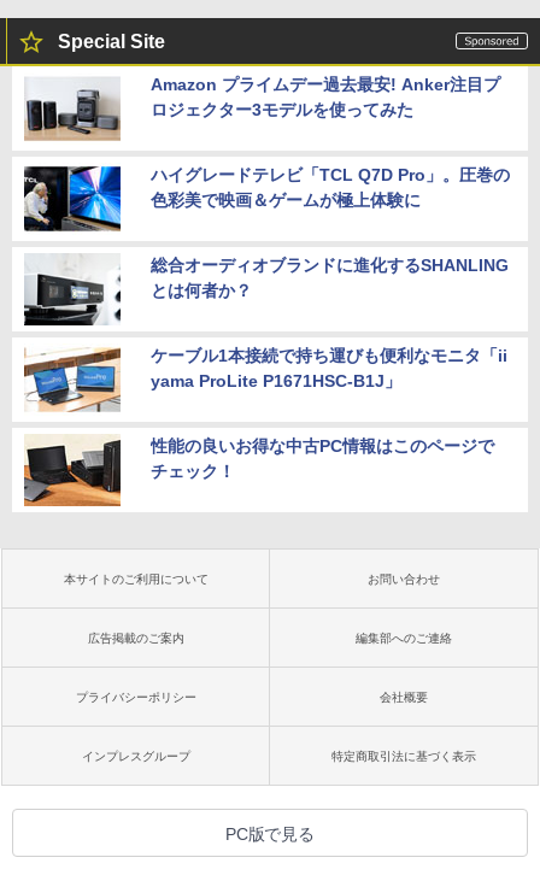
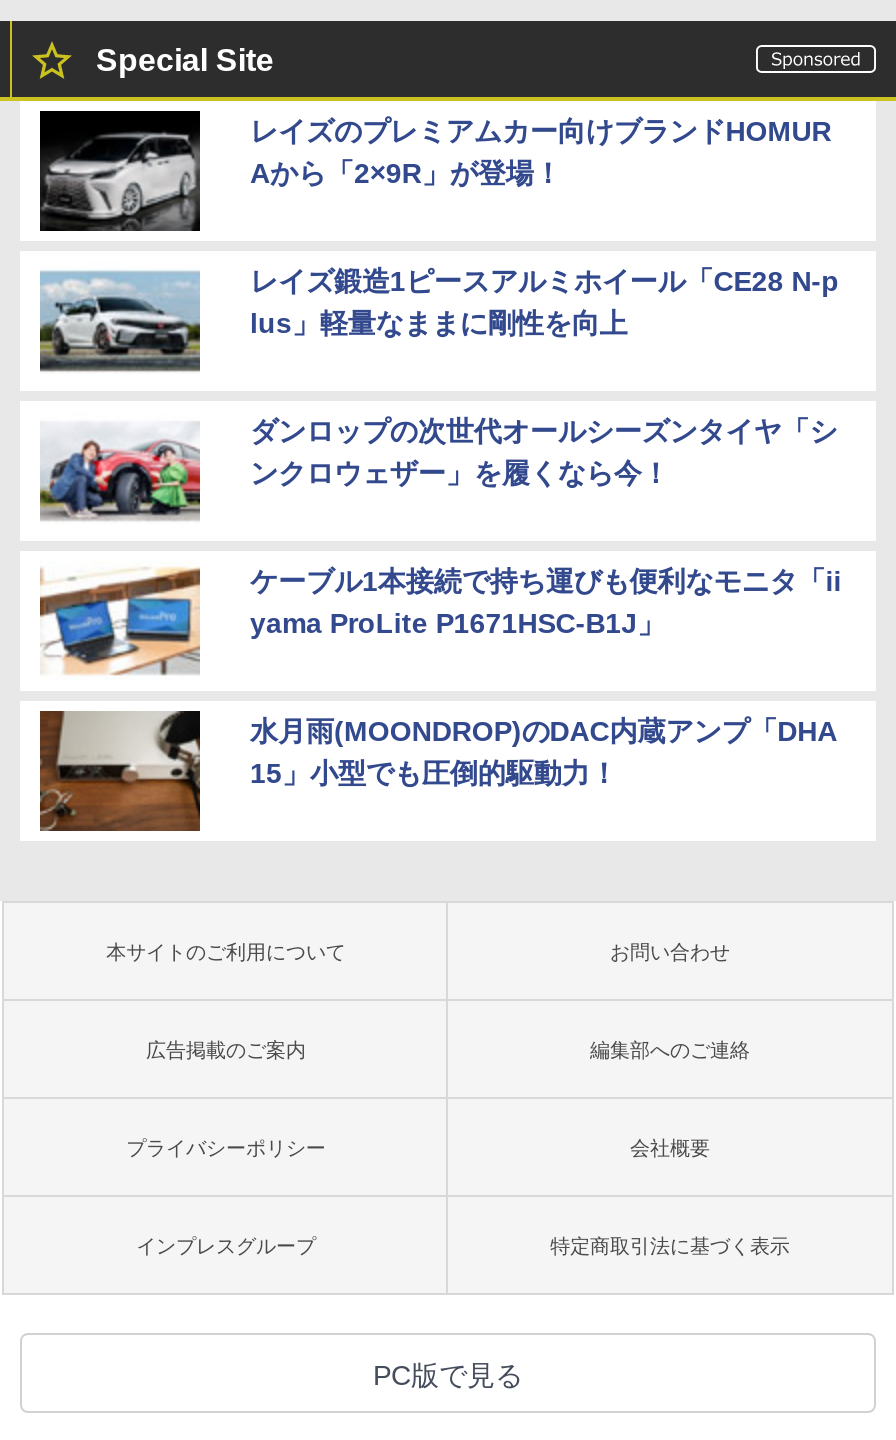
- [image]
- Amazon プライムデー過去最安! Anker注目プ
- ロジェクター3モデルを使ってみた
+ [image]
+ レイズのプレミアムカー向けブランドHOMUR
+ Aから「2×9R」が登場！

- [image]
- ハイグレードテレビ「TCL Q7D Pro」。圧巻の
- 色彩美で映画＆ゲームが極上体験に
+ [image]
+ レイズ鍛造1ピースアルミホイール「CE28 N-p
+ lus」軽量なままに剛性を向上

- [image]
- 総合オーディオブランドに進化するSHANLING
- とは何者か？
+ [image]
+ ダンロップの次世代オールシーズンタイヤ「シ
+ ンクロウェザー」を履くなら今！

- [image]
- 性能の良いお得な中古PC情報はこのページで
- チェック！
+ [image]
+ 水月雨(MOONDROP)のDAC内蔵アンプ「DHA
+ 15」小型でも圧倒的駆動力！
